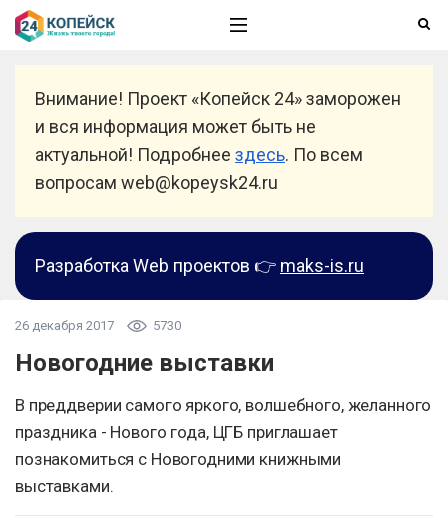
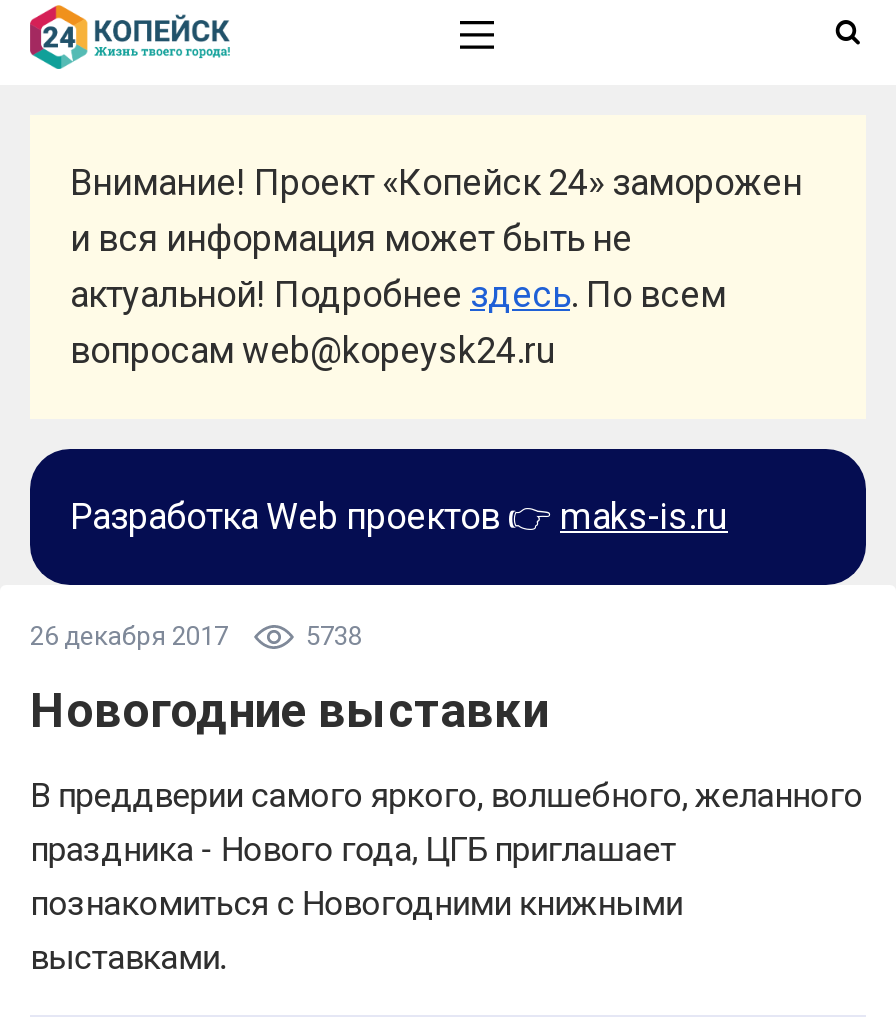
- 5730
+ 5738
